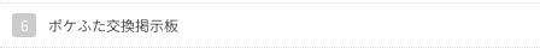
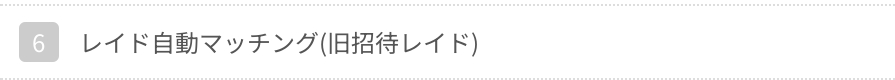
- ポケふた交換掲示板
+ レイド自動マッチング(旧招待レイド)
